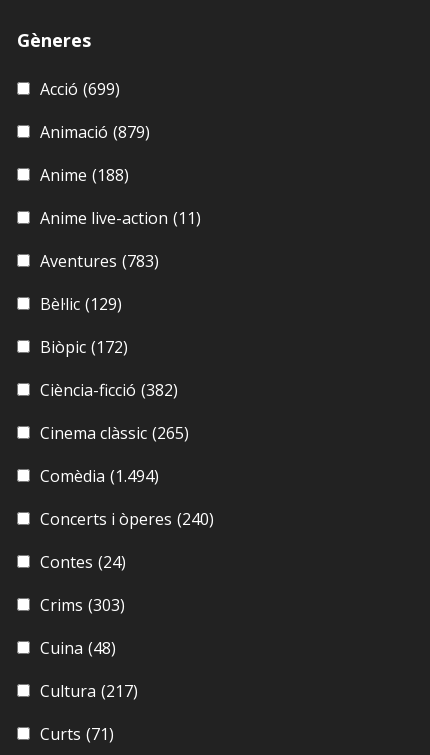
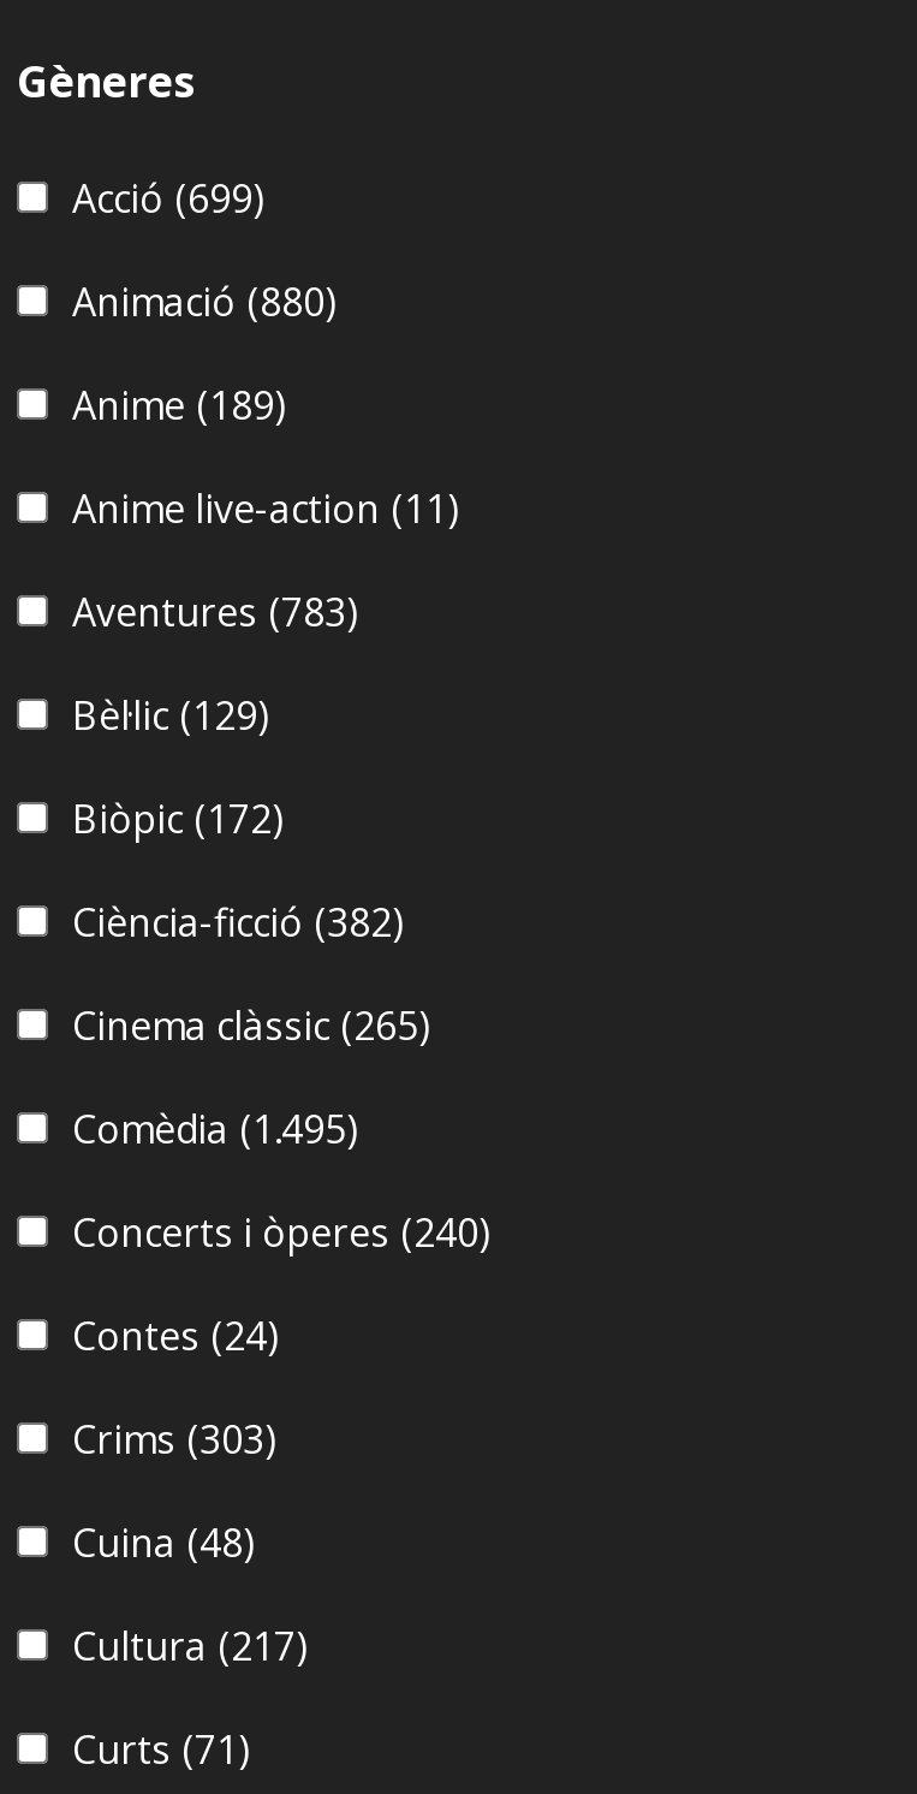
- Animació (879)
+ Animació (880)

- Anime (188)
+ Anime (189)

- Comèdia (1.494)
+ Comèdia (1.495)
